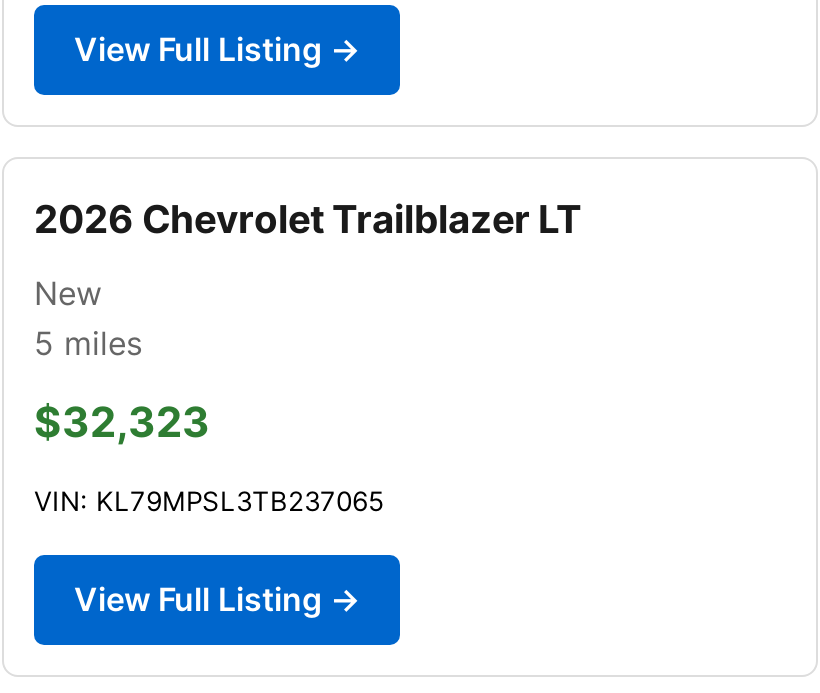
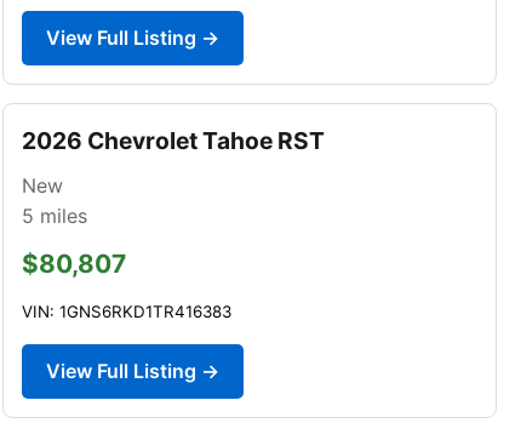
- 2026 Chevrolet Trailblazer LT
+ 2026 Chevrolet Tahoe RST

- $32,323
+ $80,807

- VIN: KL79MPSL3TB237065
+ VIN: 1GNS6RKD1TR416383
